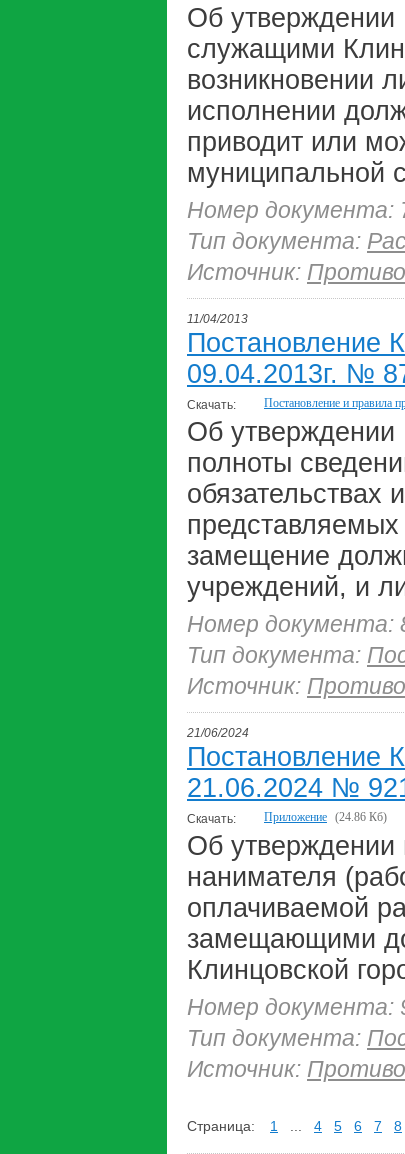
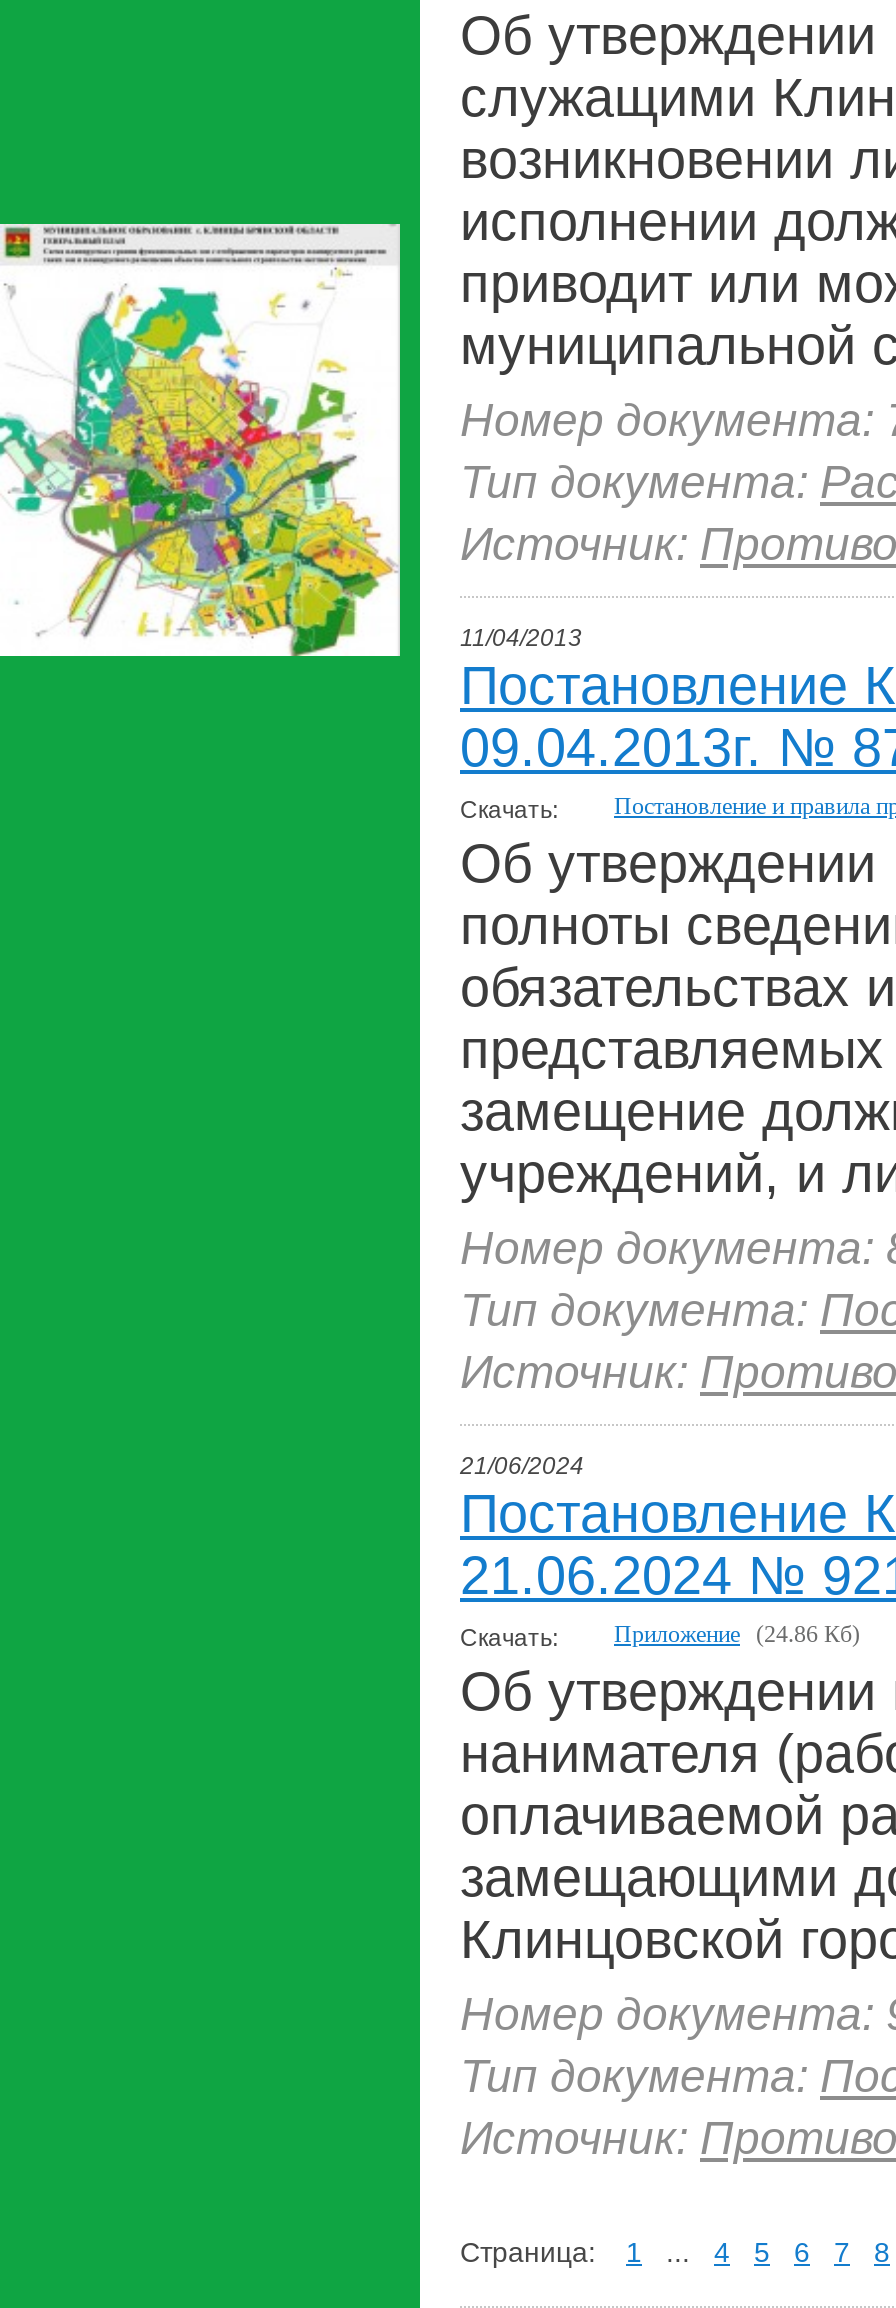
+ [image]
